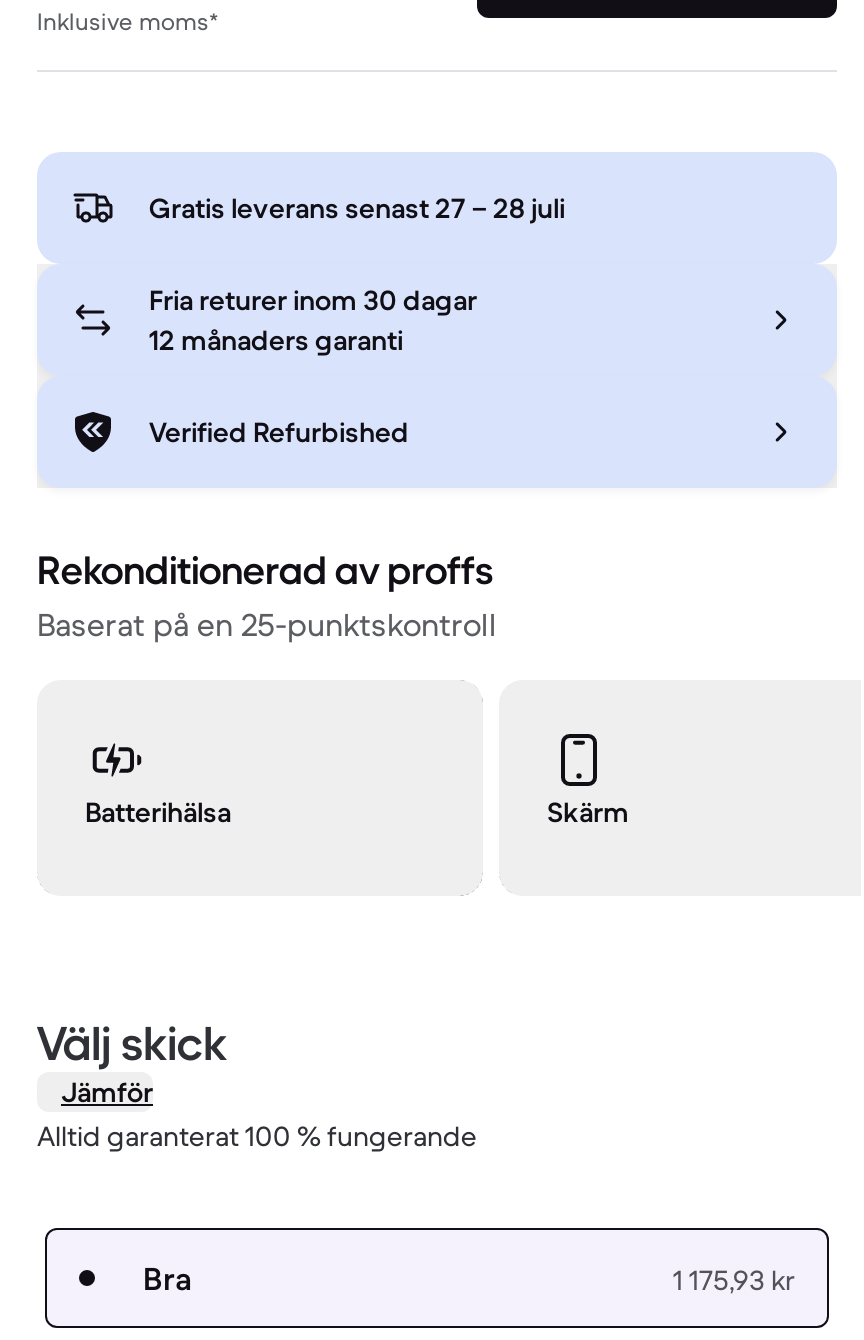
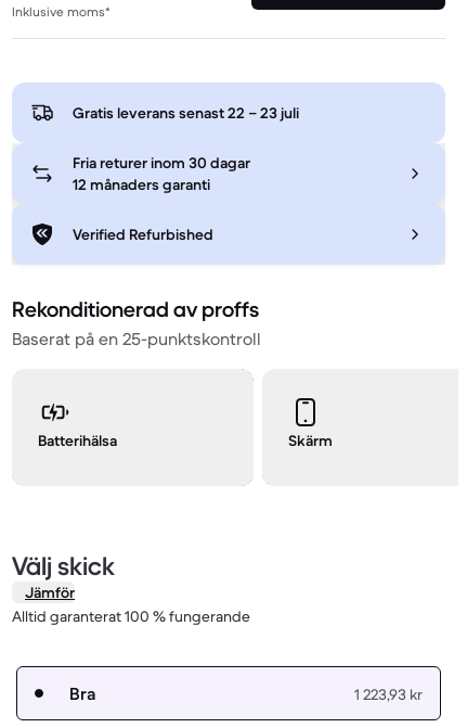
- Gratis leverans senast 27 – 28 juli
+ Gratis leverans senast 22 – 23 juli

- 1 175,93 kr
+ 1 223,93 kr
